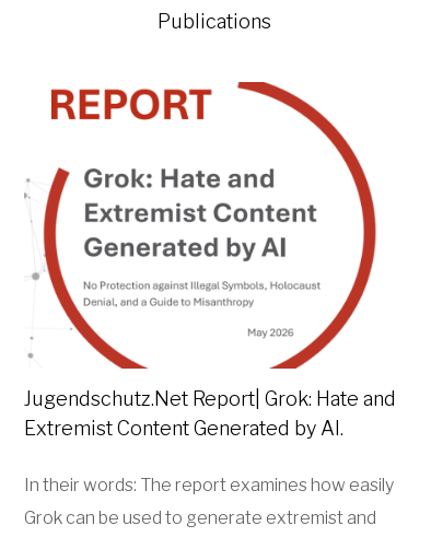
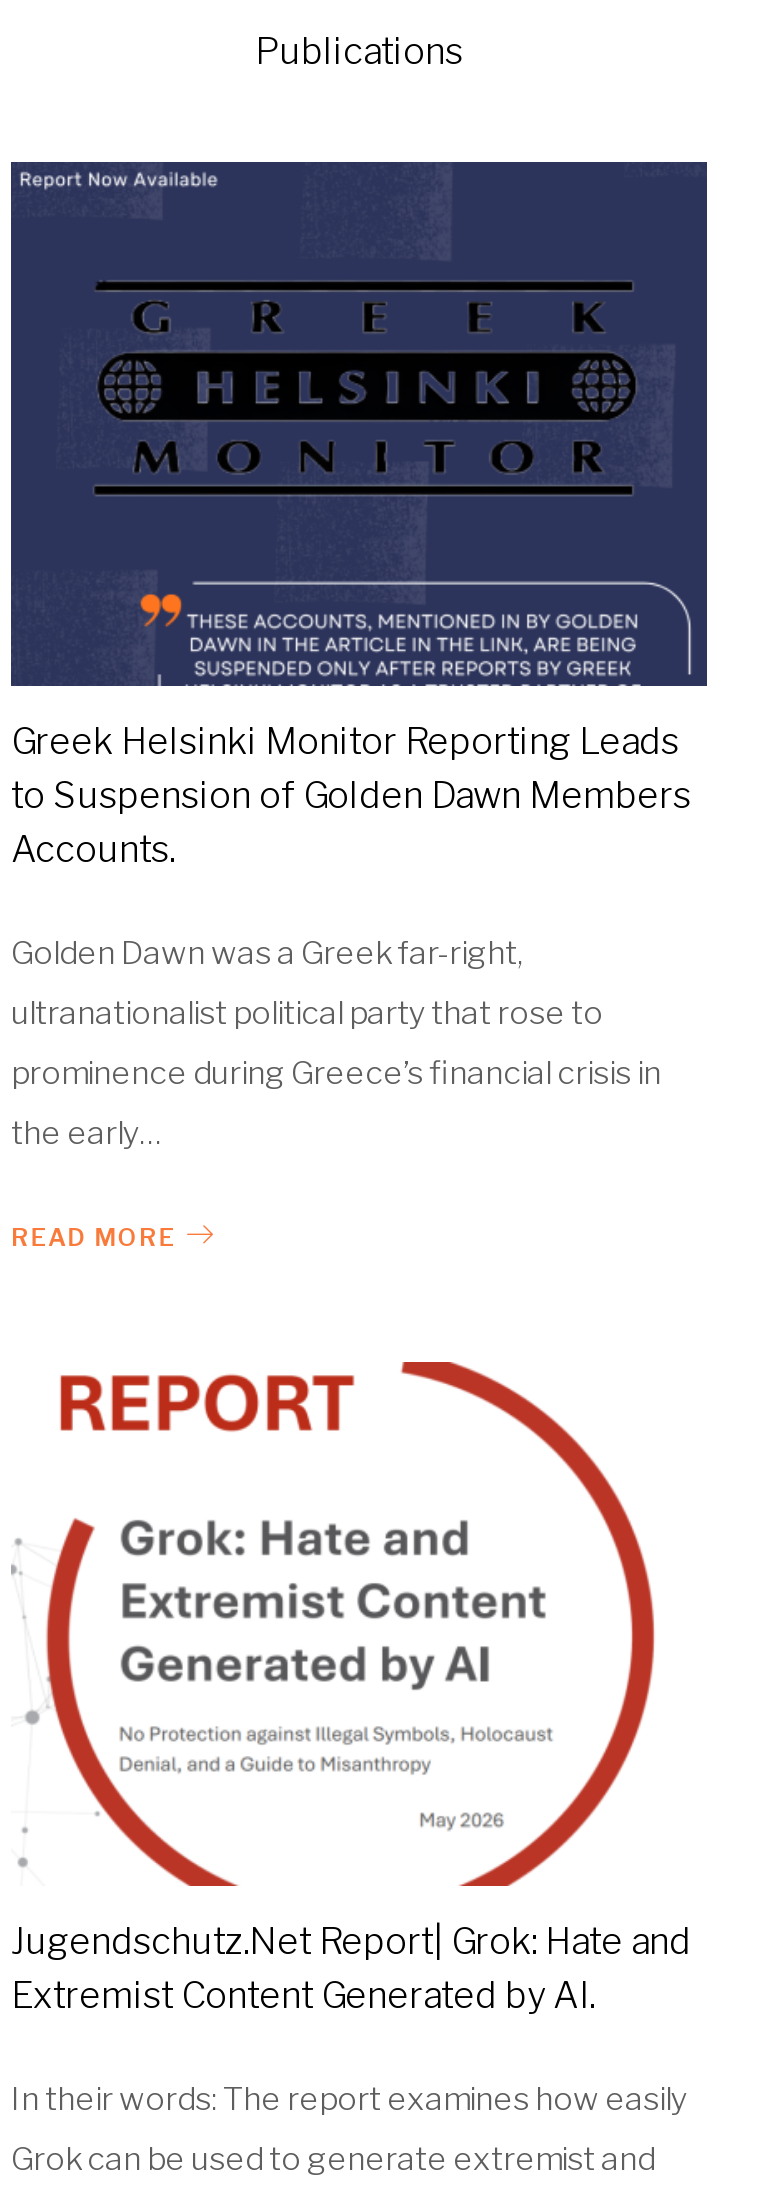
+ [image]
+ Greek Helsinki Monitor Reporting Leads
+ to Suspension of Golden Dawn Members
+ Accounts.
+ Golden Dawn was a Greek far-right,
+ ultranationalist political party that rose to
+ prominence during Greece’s financial crisis in
+ the early…
+ READ MORE
